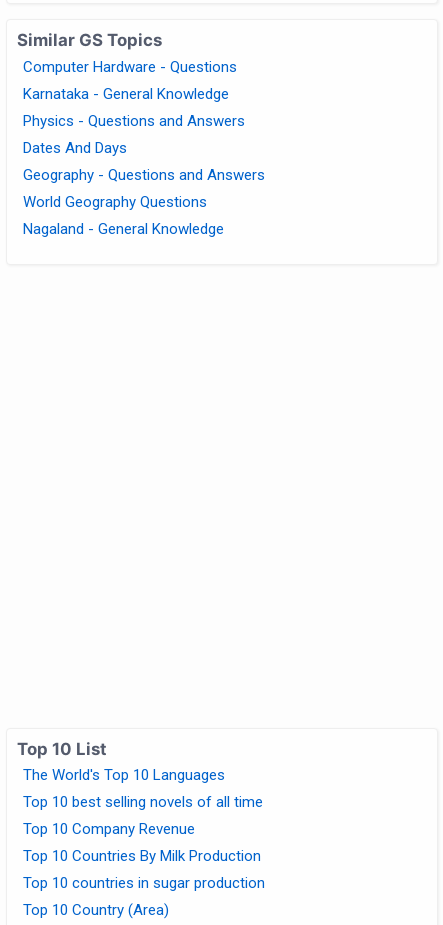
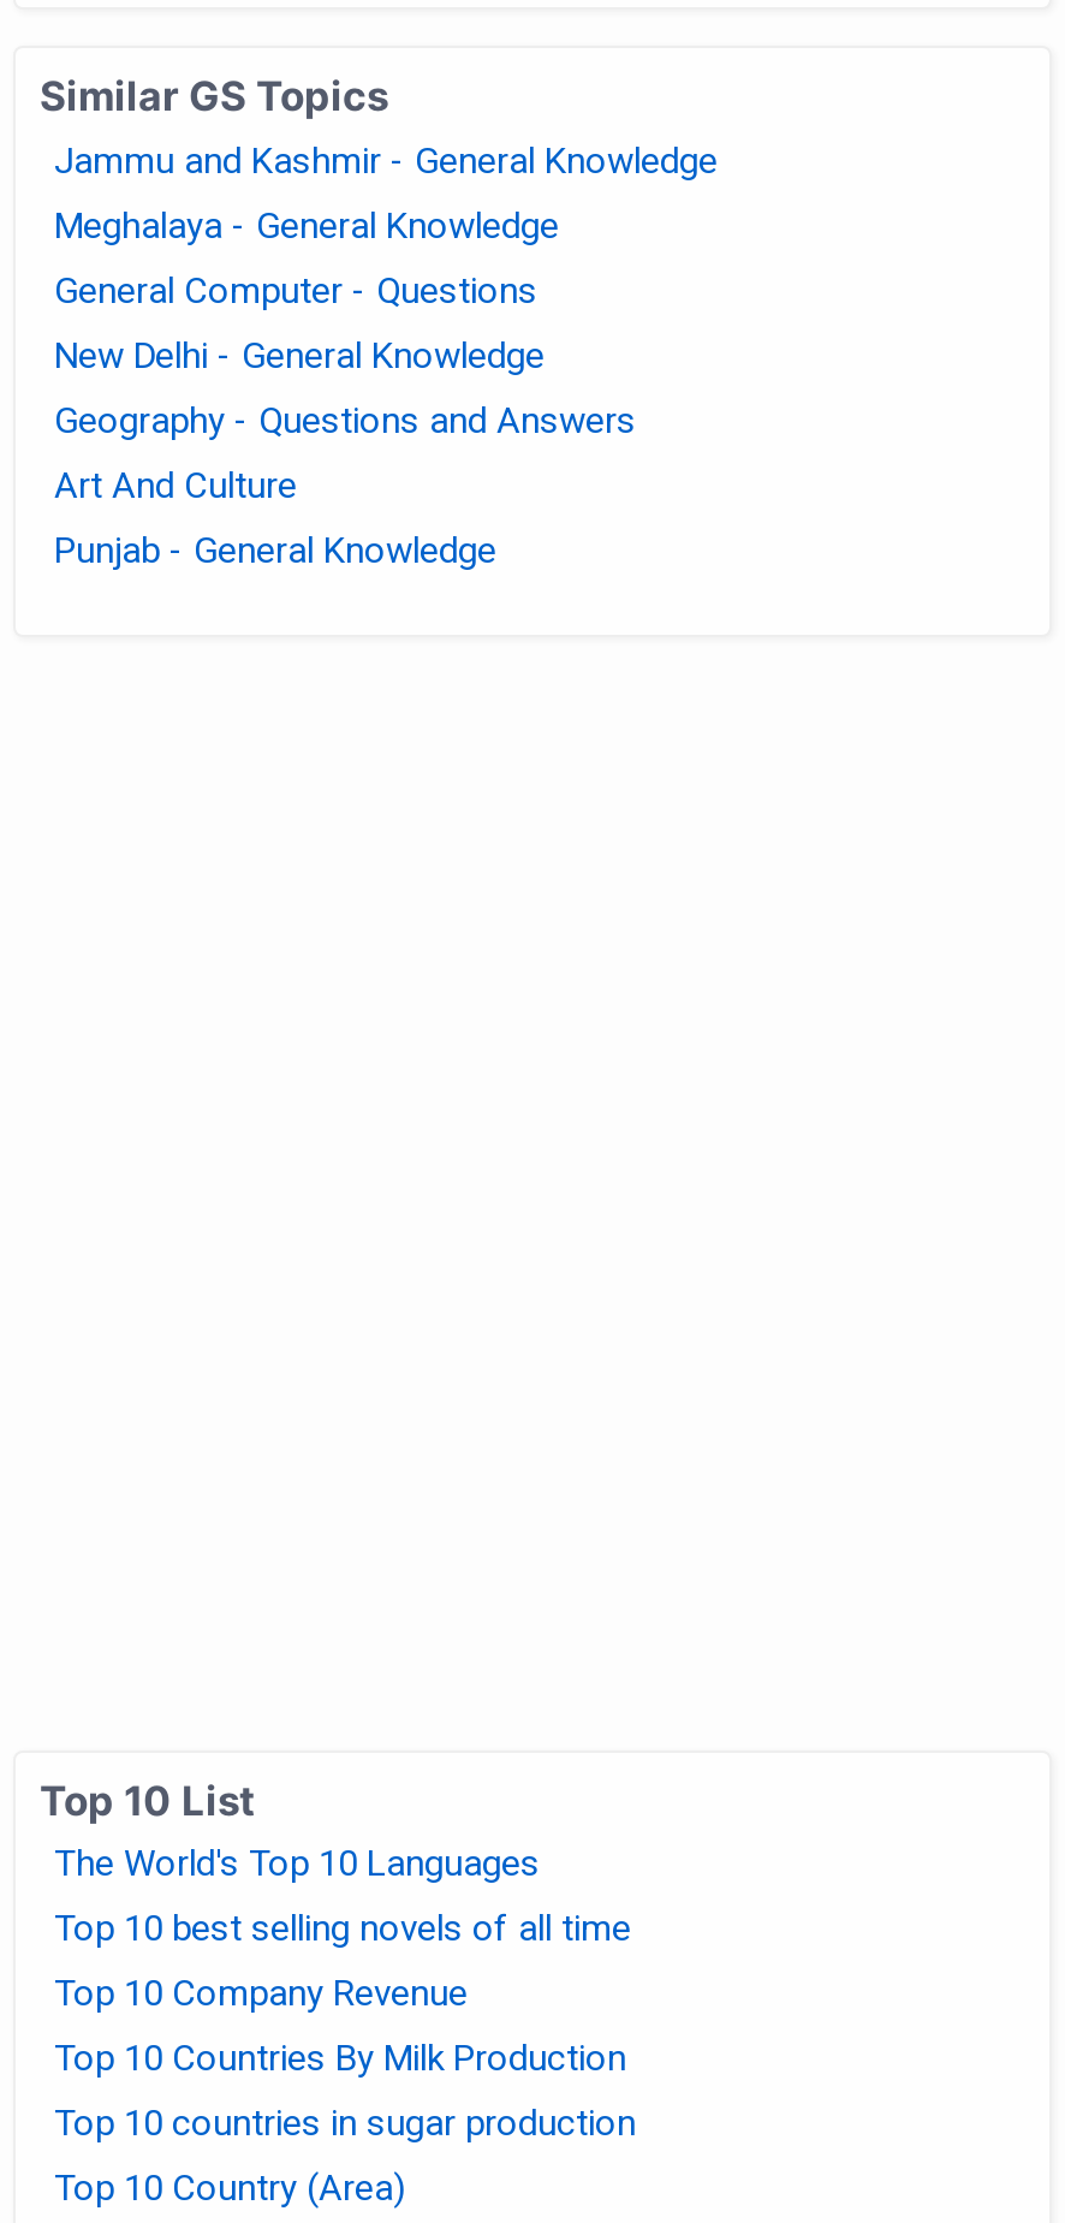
- Computer Hardware - Questions
+ Jammu and Kashmir - General Knowledge

- Karnataka - General Knowledge
+ Meghalaya - General Knowledge

- Physics - Questions and Answers
+ General Computer - Questions

- Dates And Days
+ New Delhi - General Knowledge

- World Geography Questions
+ Art And Culture

- Nagaland - General Knowledge
+ Punjab - General Knowledge
